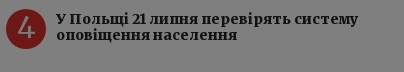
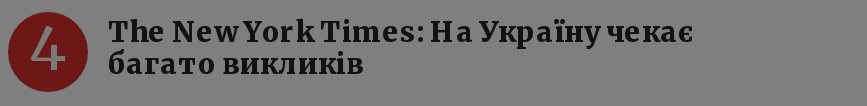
- У Польщі 21 липня перевірять систему
- оповіщення населення
+ The New York Times: На Україну чекає
+ багато викликів
